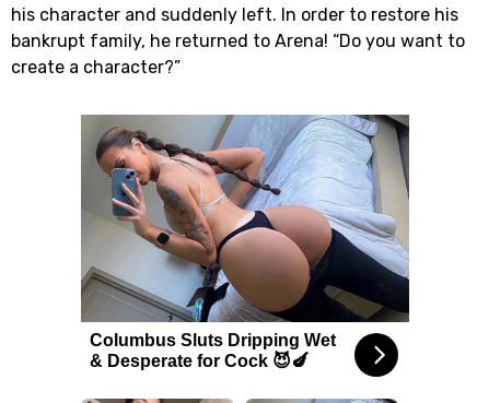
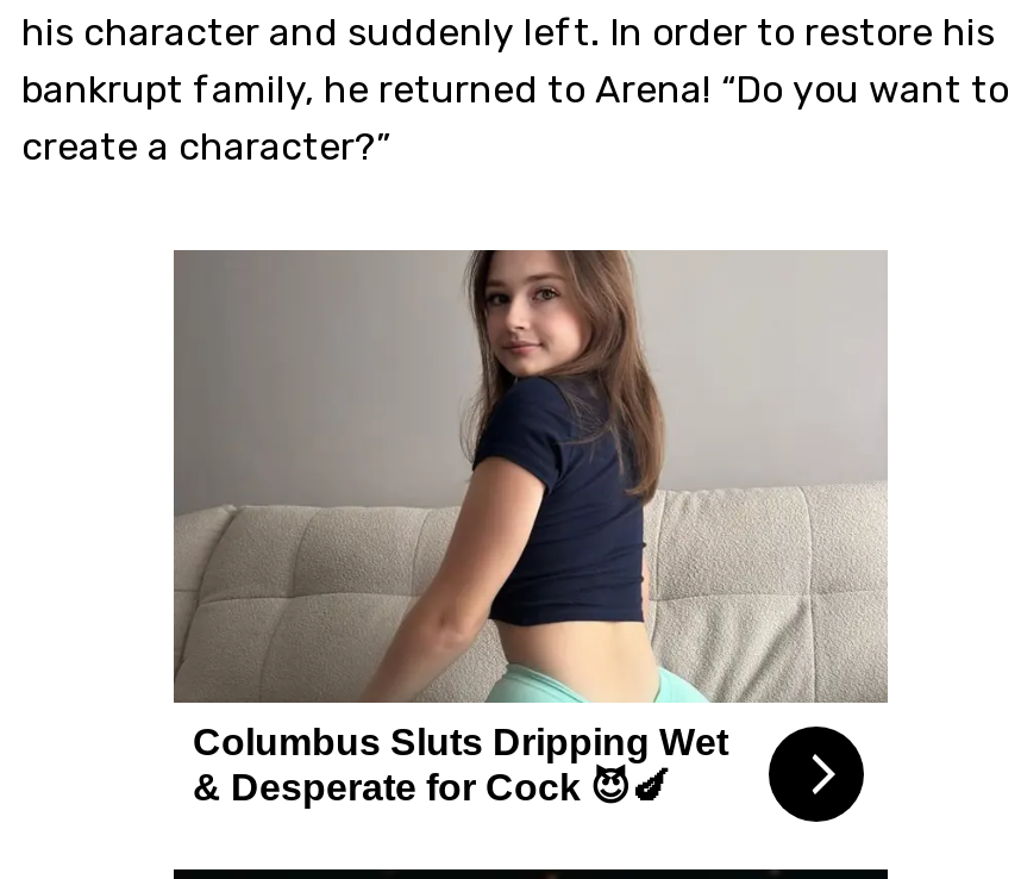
- [image]
+ [image]
